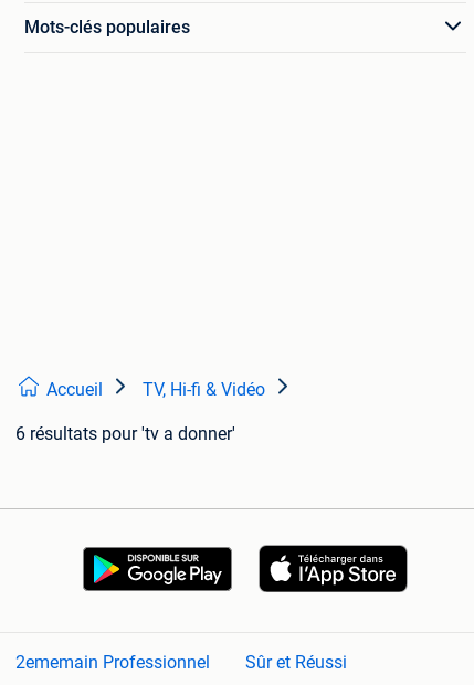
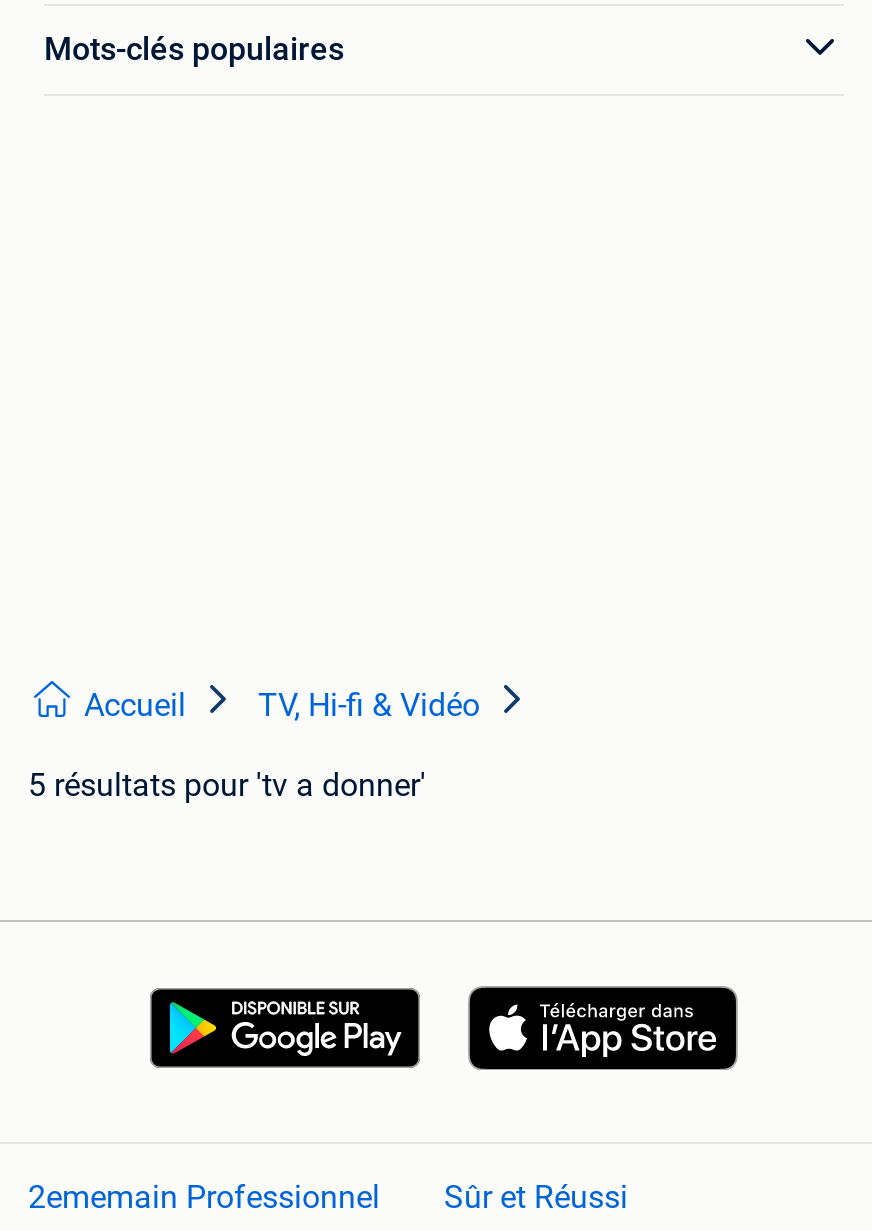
- 6 résultats pour 'tv a donner'
+ 5 résultats pour 'tv a donner'
